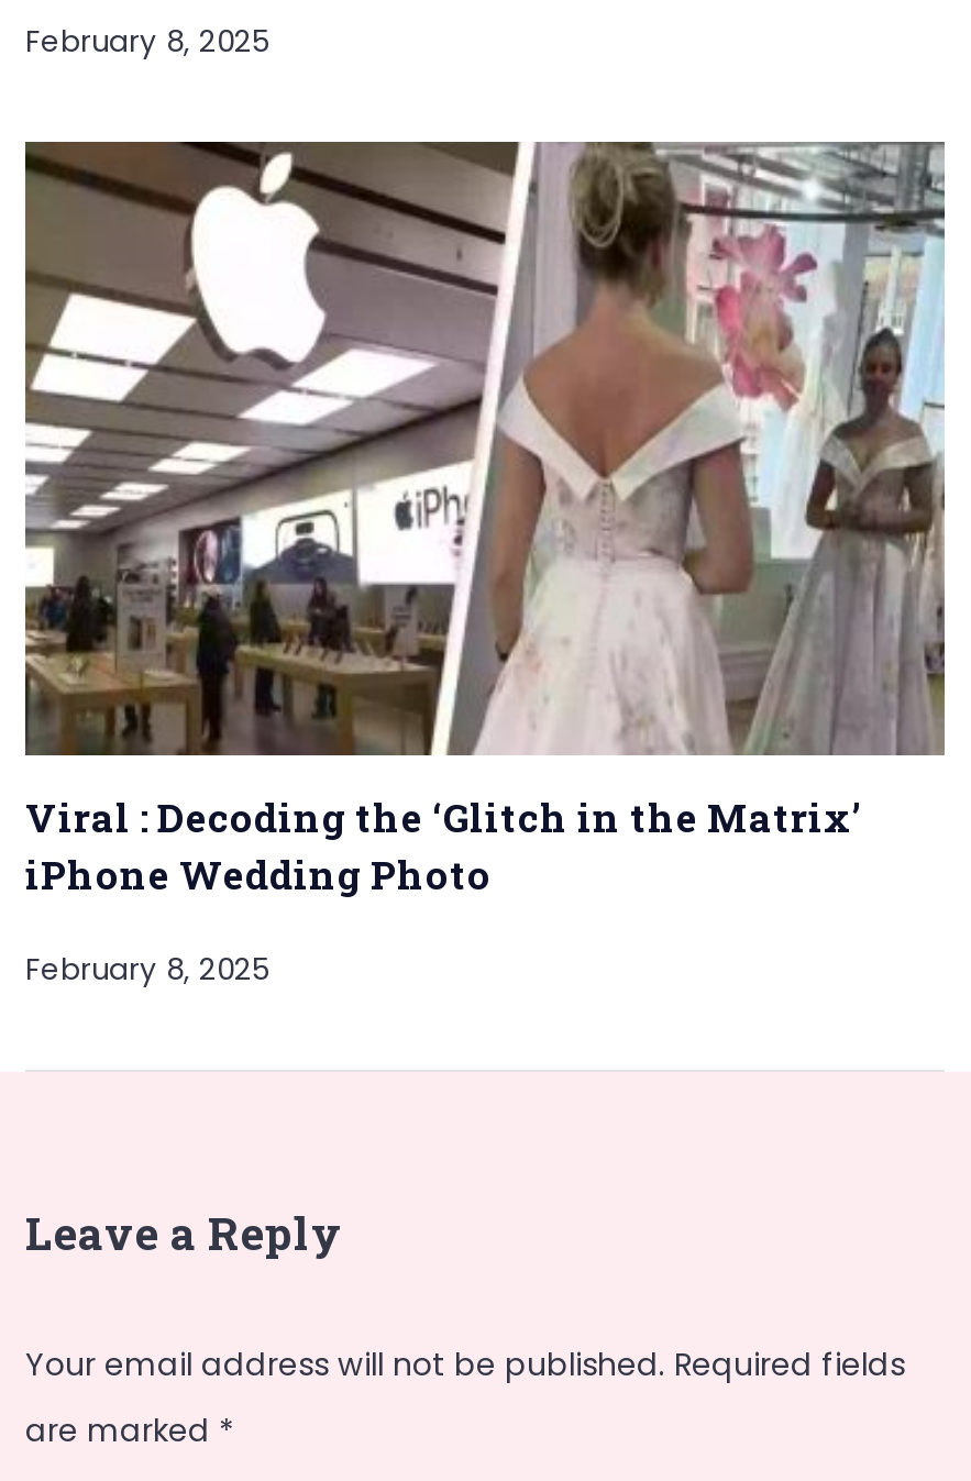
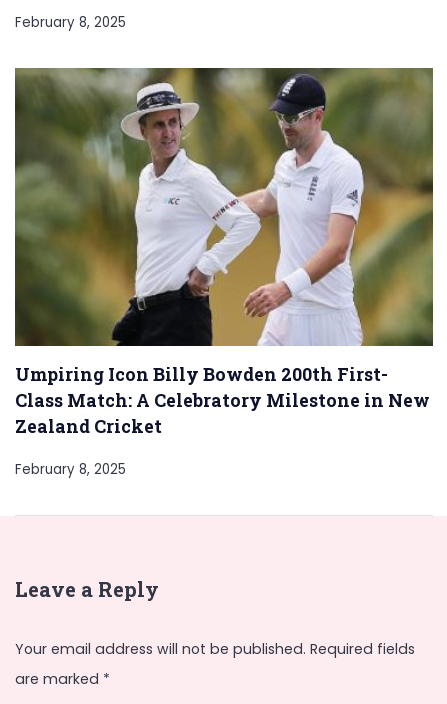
- [image]
- Viral : Decoding the ‘Glitch in the Matrix’
- iPhone Wedding Photo
+ [image]
+ Umpiring Icon Billy Bowden 200th First-
+ Class Match: A Celebratory Milestone in New
+ Zealand Cricket
